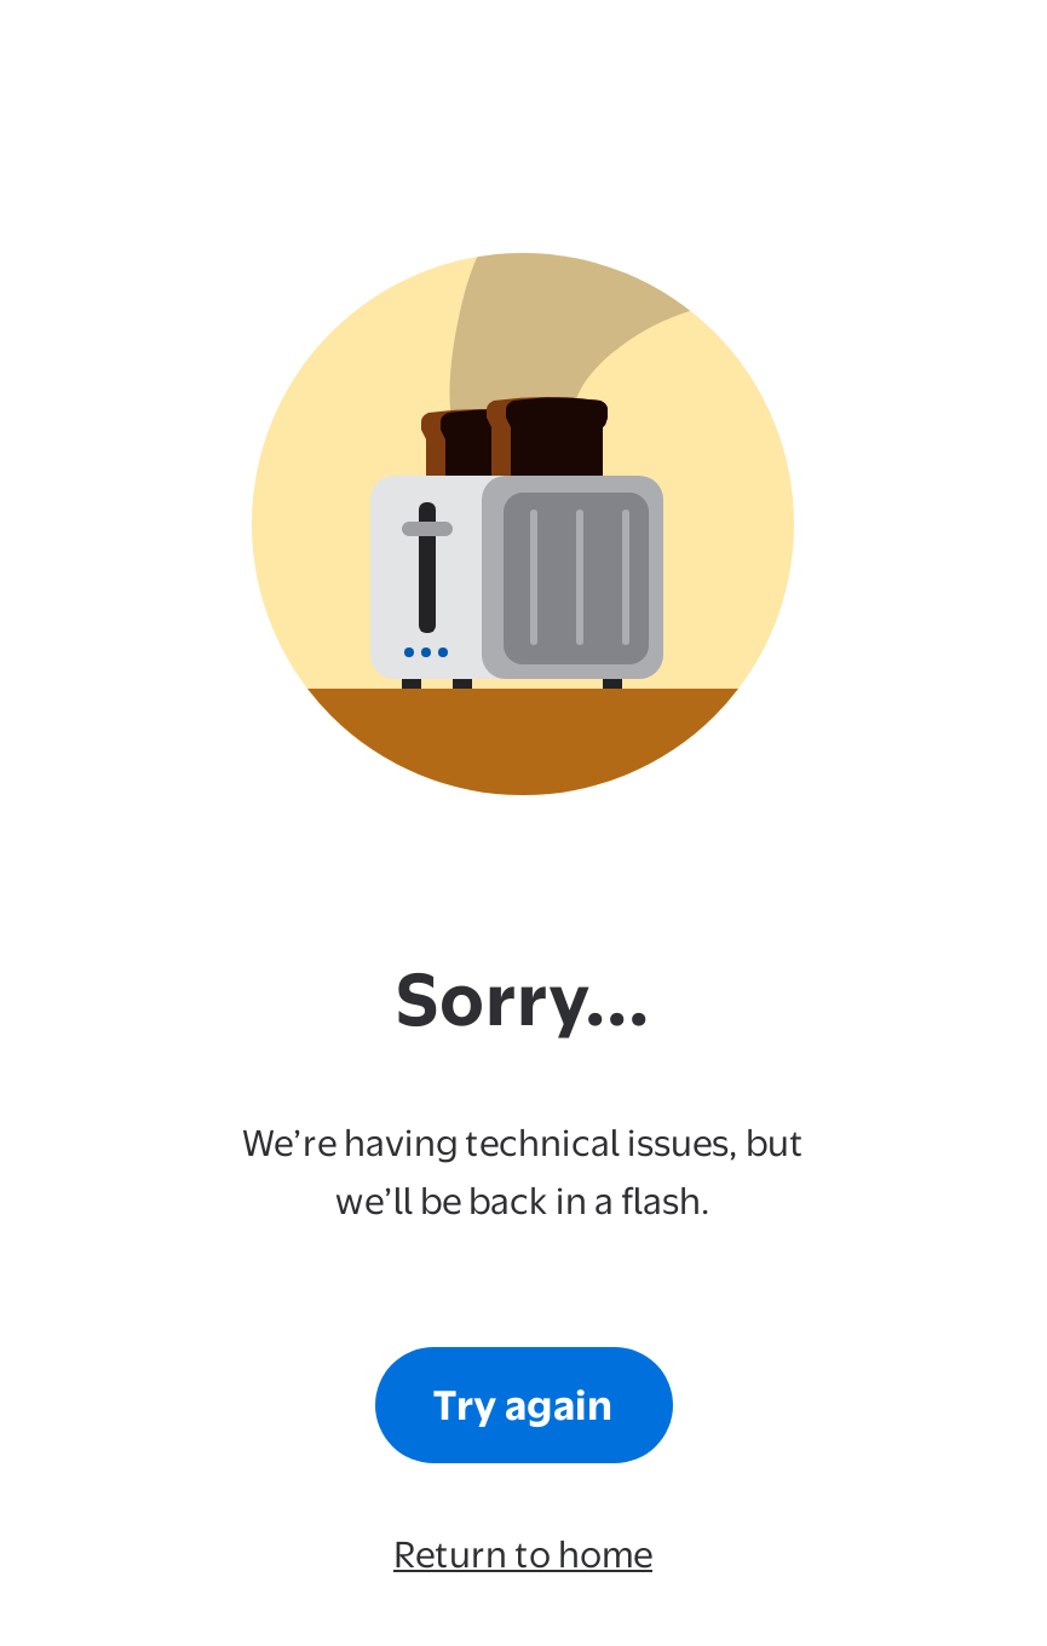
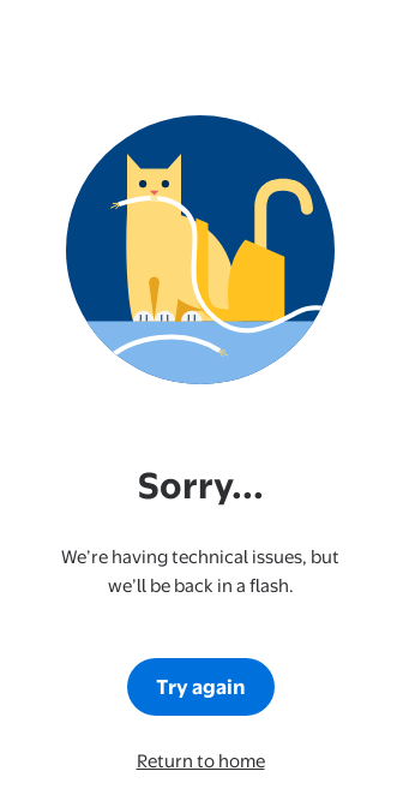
- [image]
+ [image]
